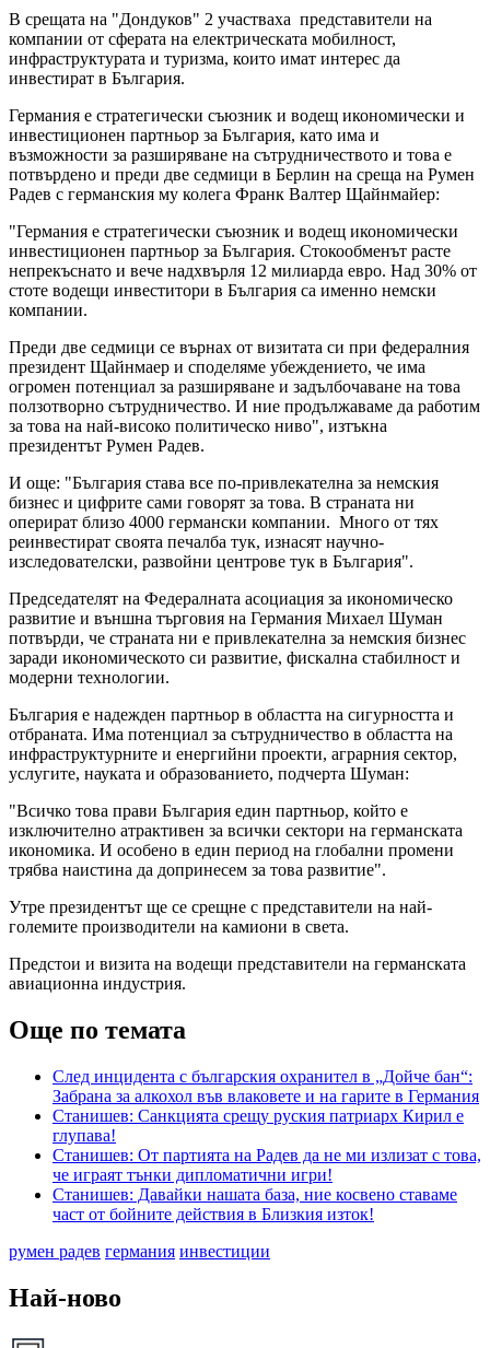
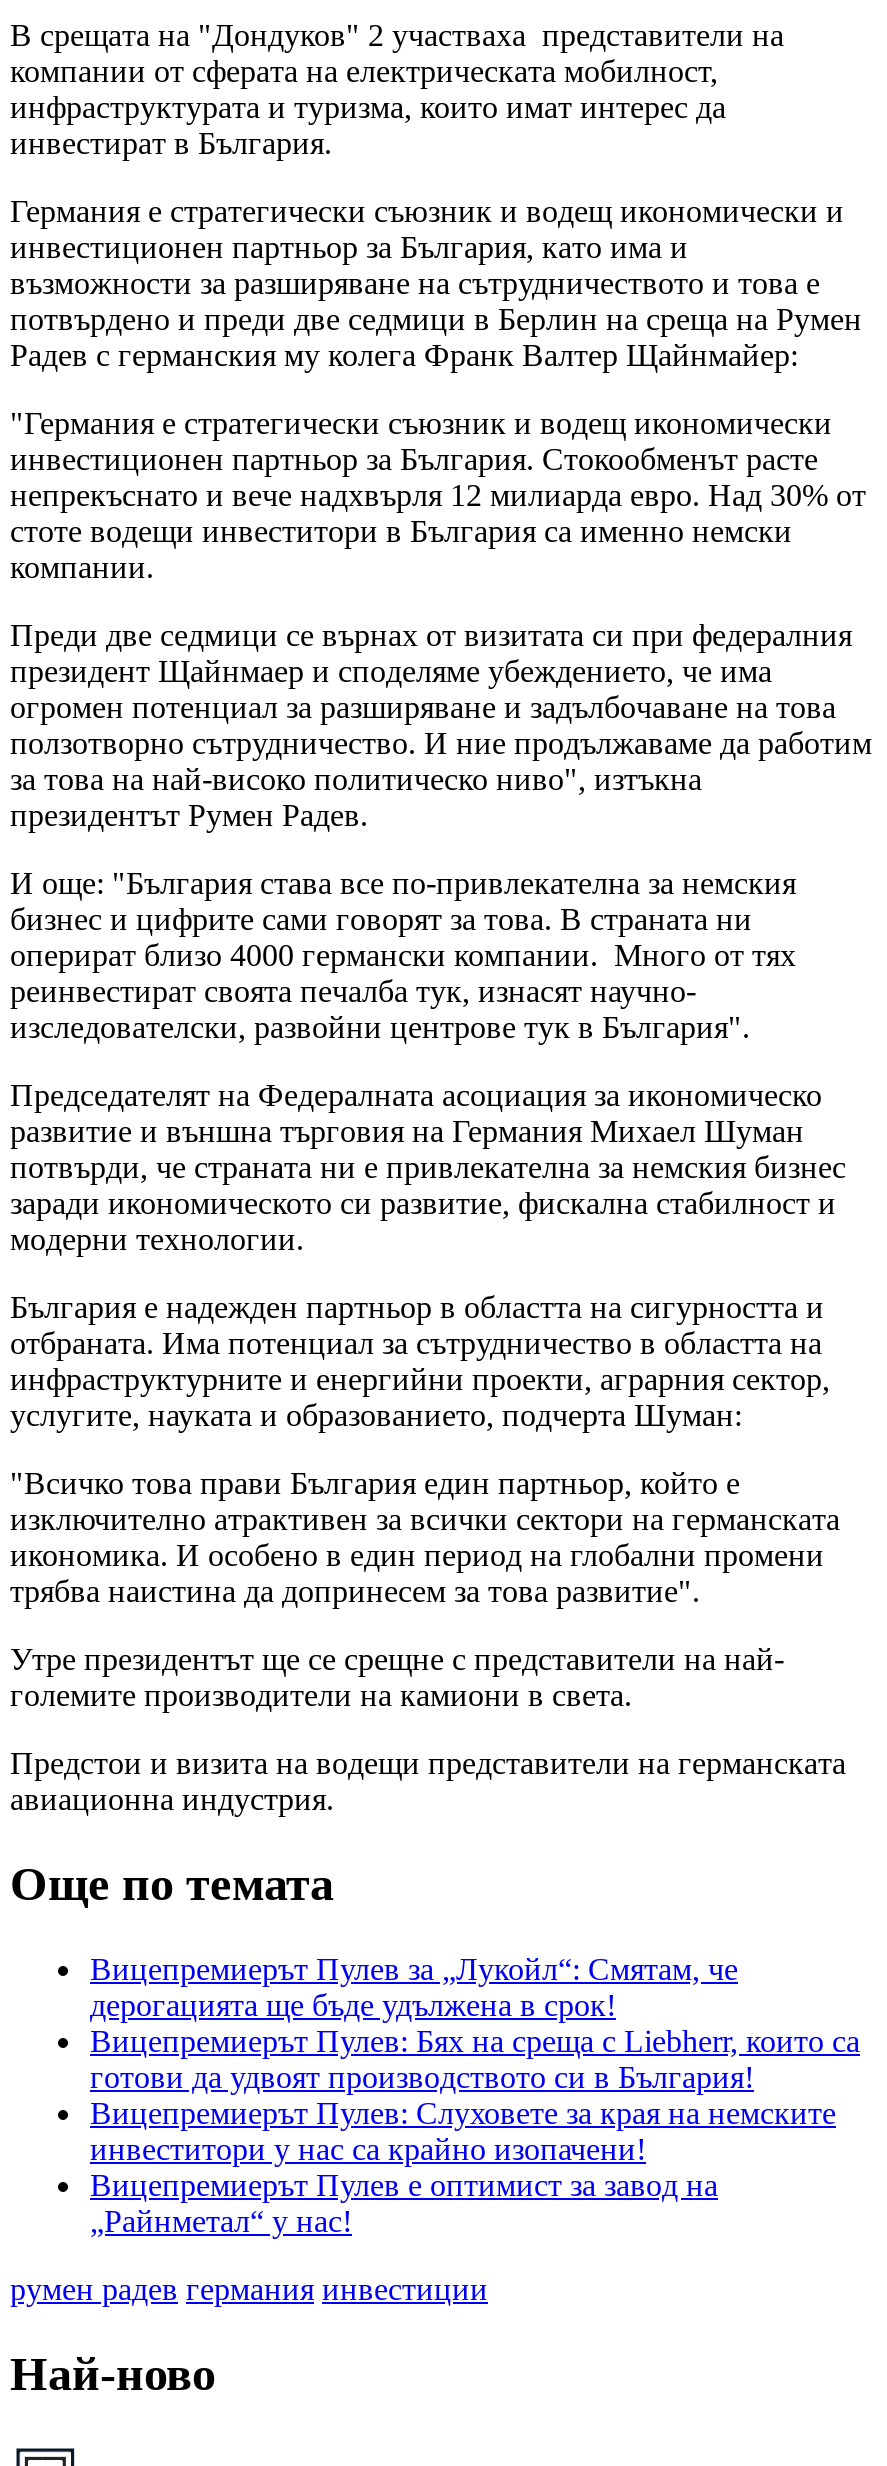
- След инцидента с българския охранител в „Дойче бан“:
- Забрана за алкохол във влаковете и на гарите в Германия
- Станишев: Санкцията срещу руския патриарх Кирил е
- глупава!
- Станишев: От партията на Радев да не ми излизат с това,
- че играят тънки дипломатични игри!
- Станишев: Давайки нашата база, ние косвено ставаме
- част от бойните действия в Близкия изток!
+ Вицепремиерът Пулев за „Лукойл“: Смятам, че
+ дерогацията ще бъде удължена в срок!
+ Вицепремиерът Пулев: Бях на среща с Liebherr, които са
+ готови да удвоят производството си в България!
+ Вицепремиерът Пулев: Слуховете за края на немските
+ инвеститори у нас са крайно изопачени!
+ Вицепремиерът Пулев е оптимист за завод на
+ „Райнметал“ у нас!
